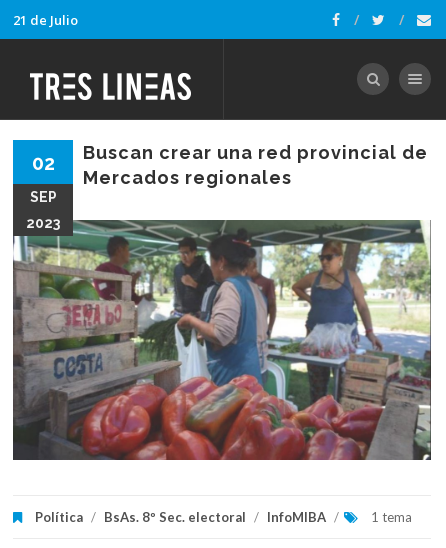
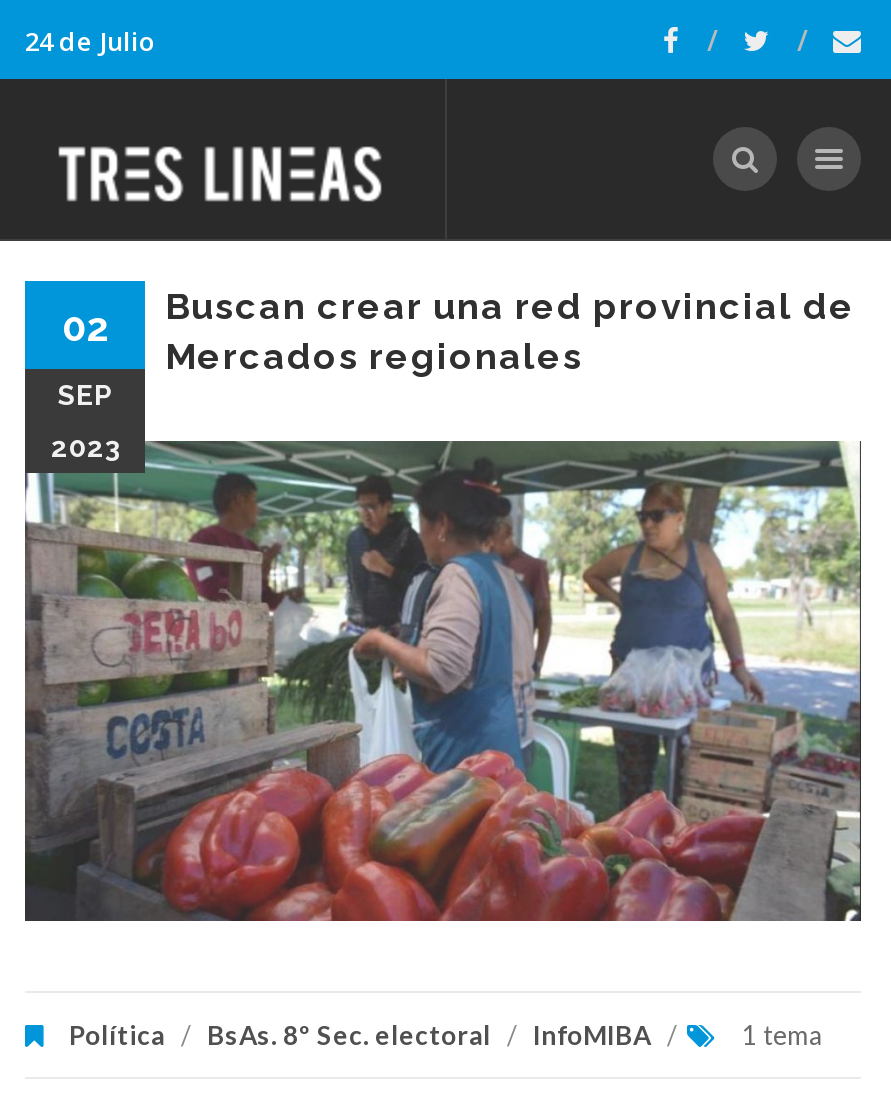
- 21 de Julio
+ 24 de Julio
